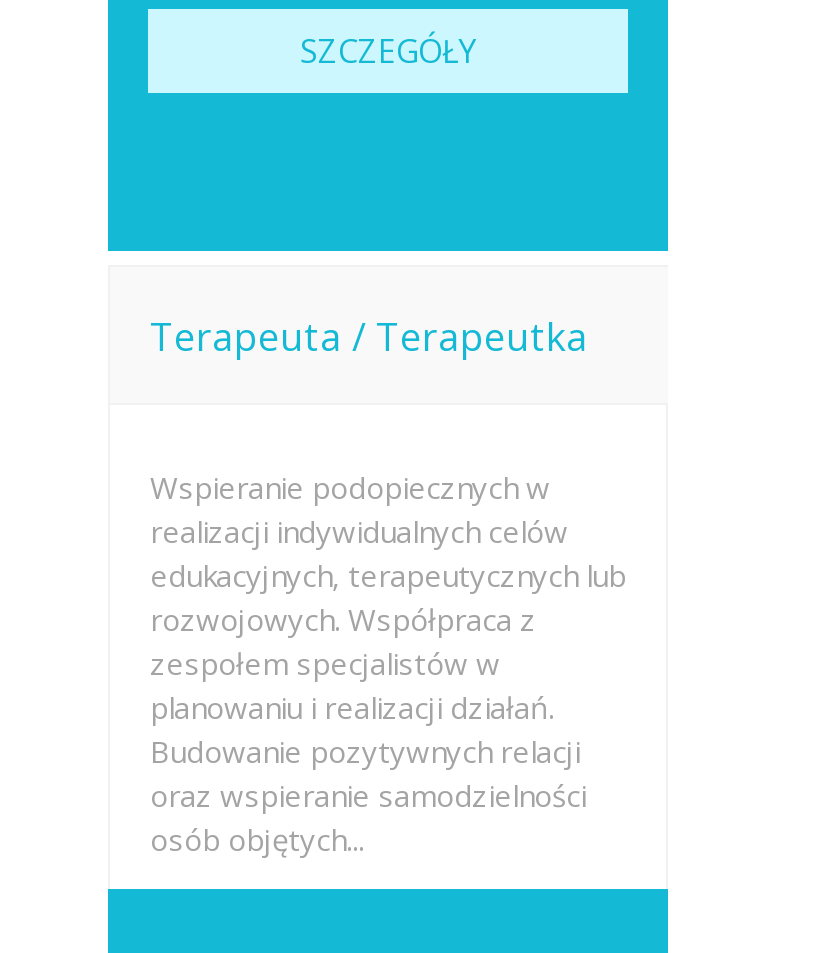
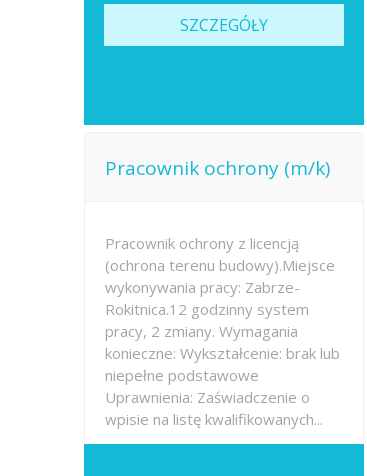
- Terapeuta / Terapeutka
+ Pracownik ochrony (m/k)

- Wspieranie podopiecznych w
- realizacji indywidualnych celów
- edukacyjnych, terapeutycznych lub
- rozwojowych. Współpraca z
- zespołem specjalistów w
- planowaniu i realizacji działań.
- Budowanie pozytywnych relacji
- oraz wspieranie samodzielności
- osób objętych...
+ Pracownik ochrony z licencją
+ (ochrona terenu budowy).Miejsce
+ wykonywania pracy: Zabrze-
+ Rokitnica.12 godzinny system
+ pracy, 2 zmiany. Wymagania
+ konieczne: Wykształcenie: brak lub
+ niepełne podstawowe
+ Uprawnienia: Zaświadczenie o
+ wpisie na listę kwalifikowanych...
